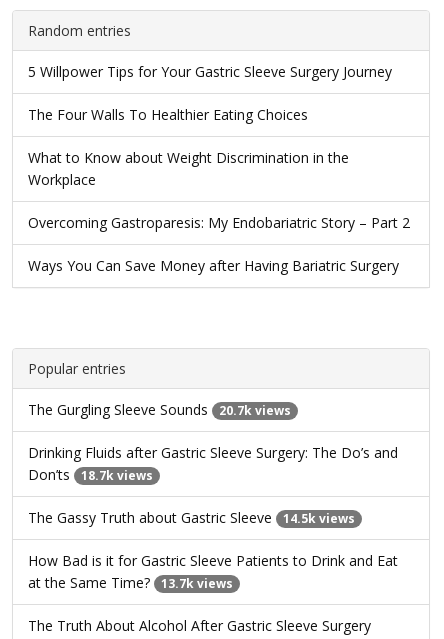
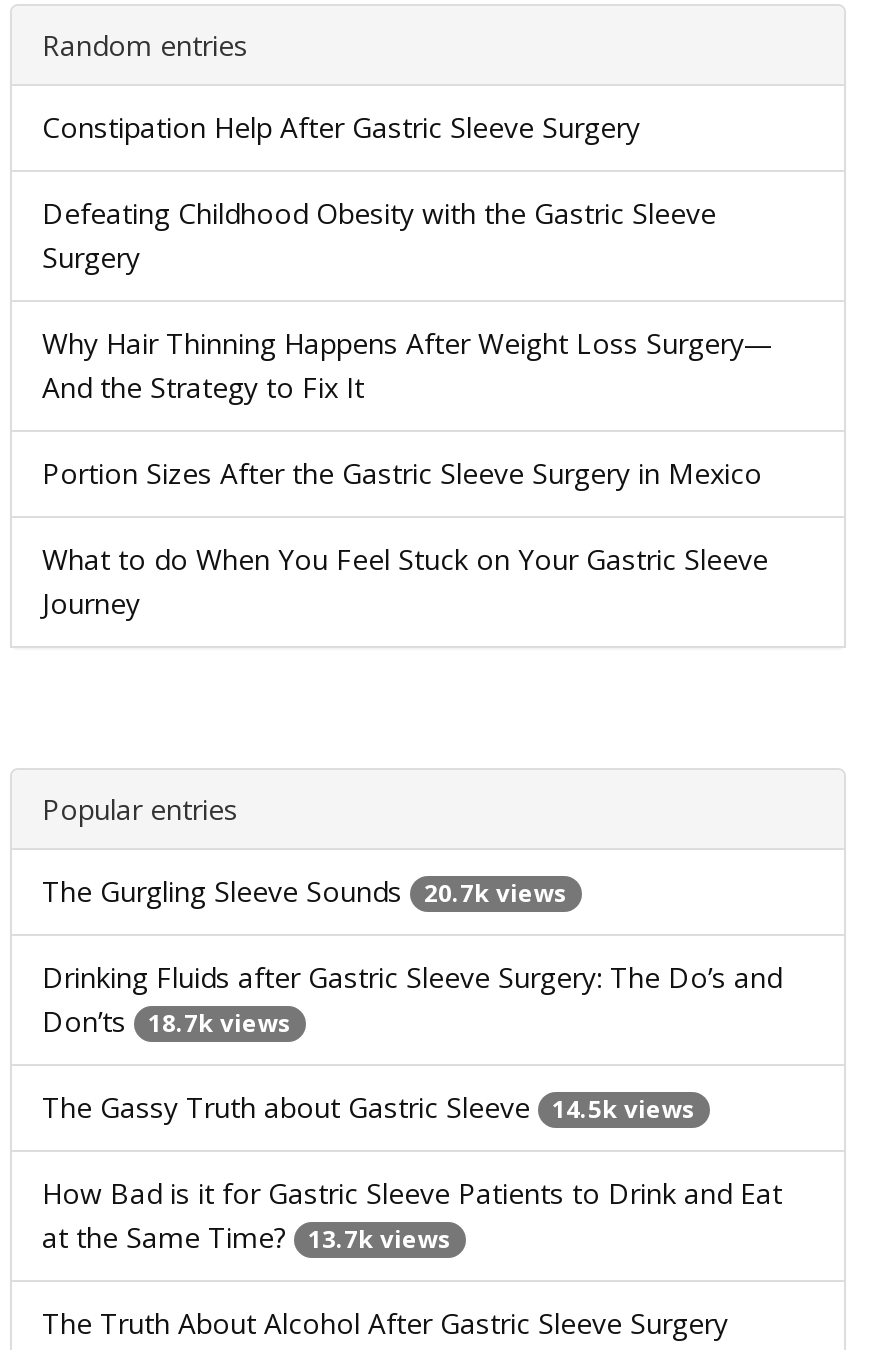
- 5 Willpower Tips for Your Gastric Sleeve Surgery Journey
+ Constipation Help After Gastric Sleeve Surgery

- The Four Walls To Healthier Eating Choices
+ Defeating Childhood Obesity with the Gastric Sleeve
+ Surgery

- What to Know about Weight Discrimination in the
- Workplace
+ Why Hair Thinning Happens After Weight Loss Surgery—
+ And the Strategy to Fix It

- Overcoming Gastroparesis: My Endobariatric Story – Part 2
+ Portion Sizes After the Gastric Sleeve Surgery in Mexico

- Ways You Can Save Money after Having Bariatric Surgery
+ What to do When You Feel Stuck on Your Gastric Sleeve
+ Journey
